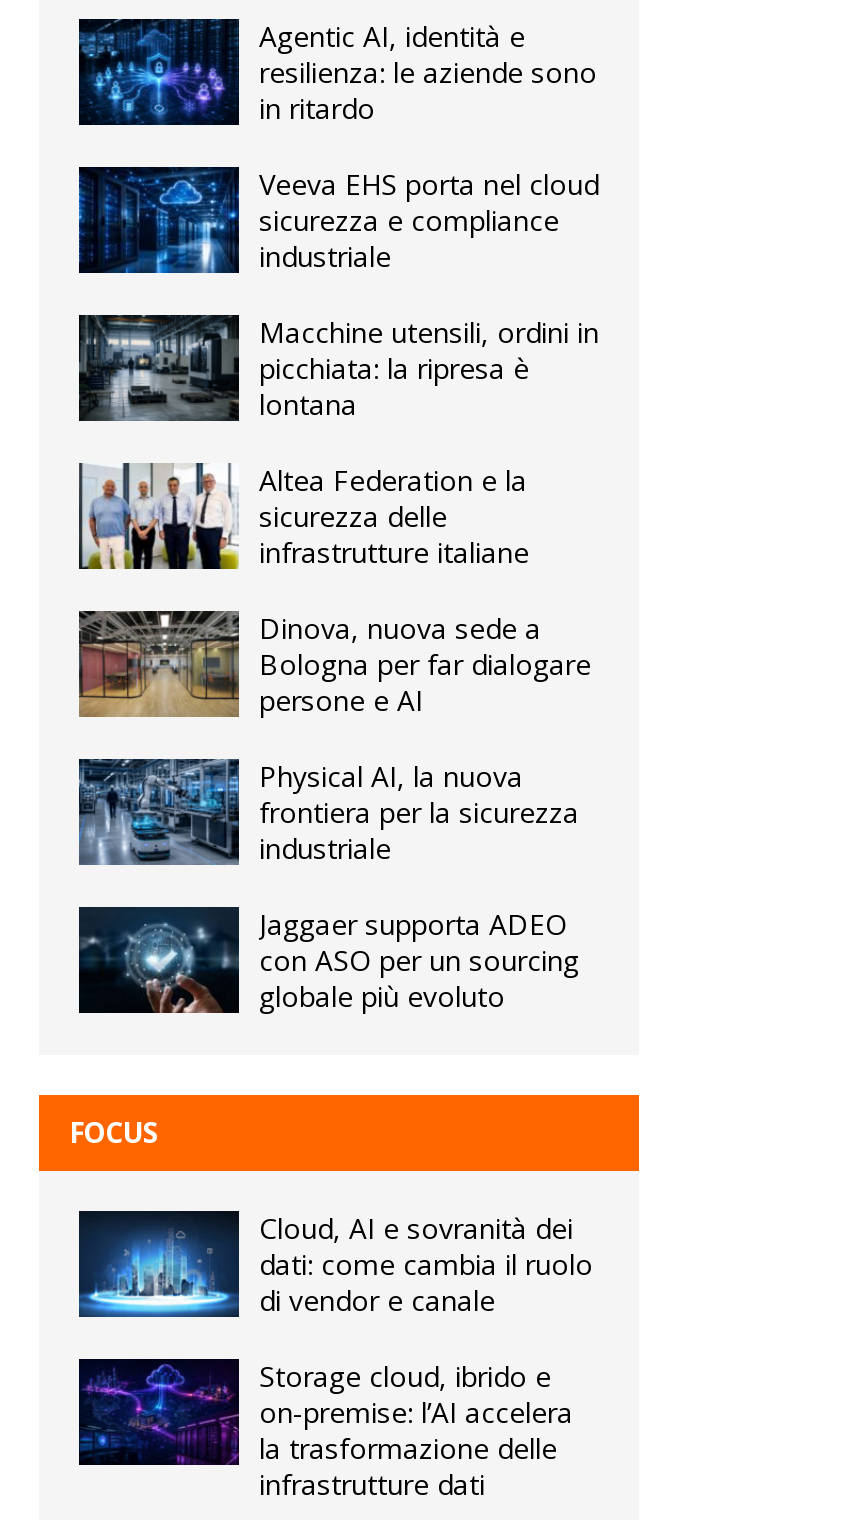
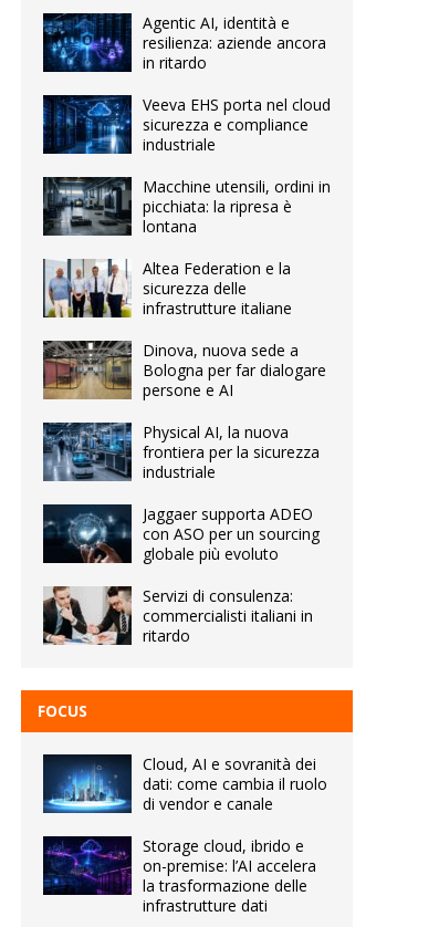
- resilienza: le aziende sono
+ resilienza: aziende ancora

+ [image]
+ Servizi di consulenza:
+ commercialisti italiani in
+ ritardo
